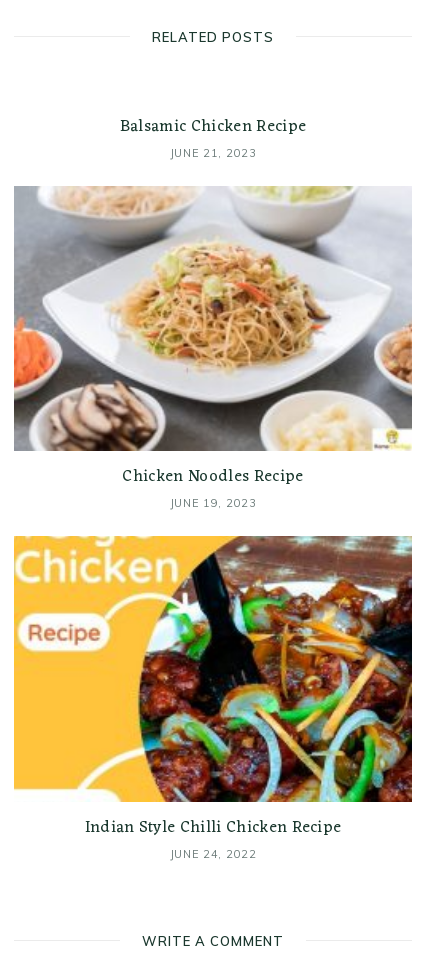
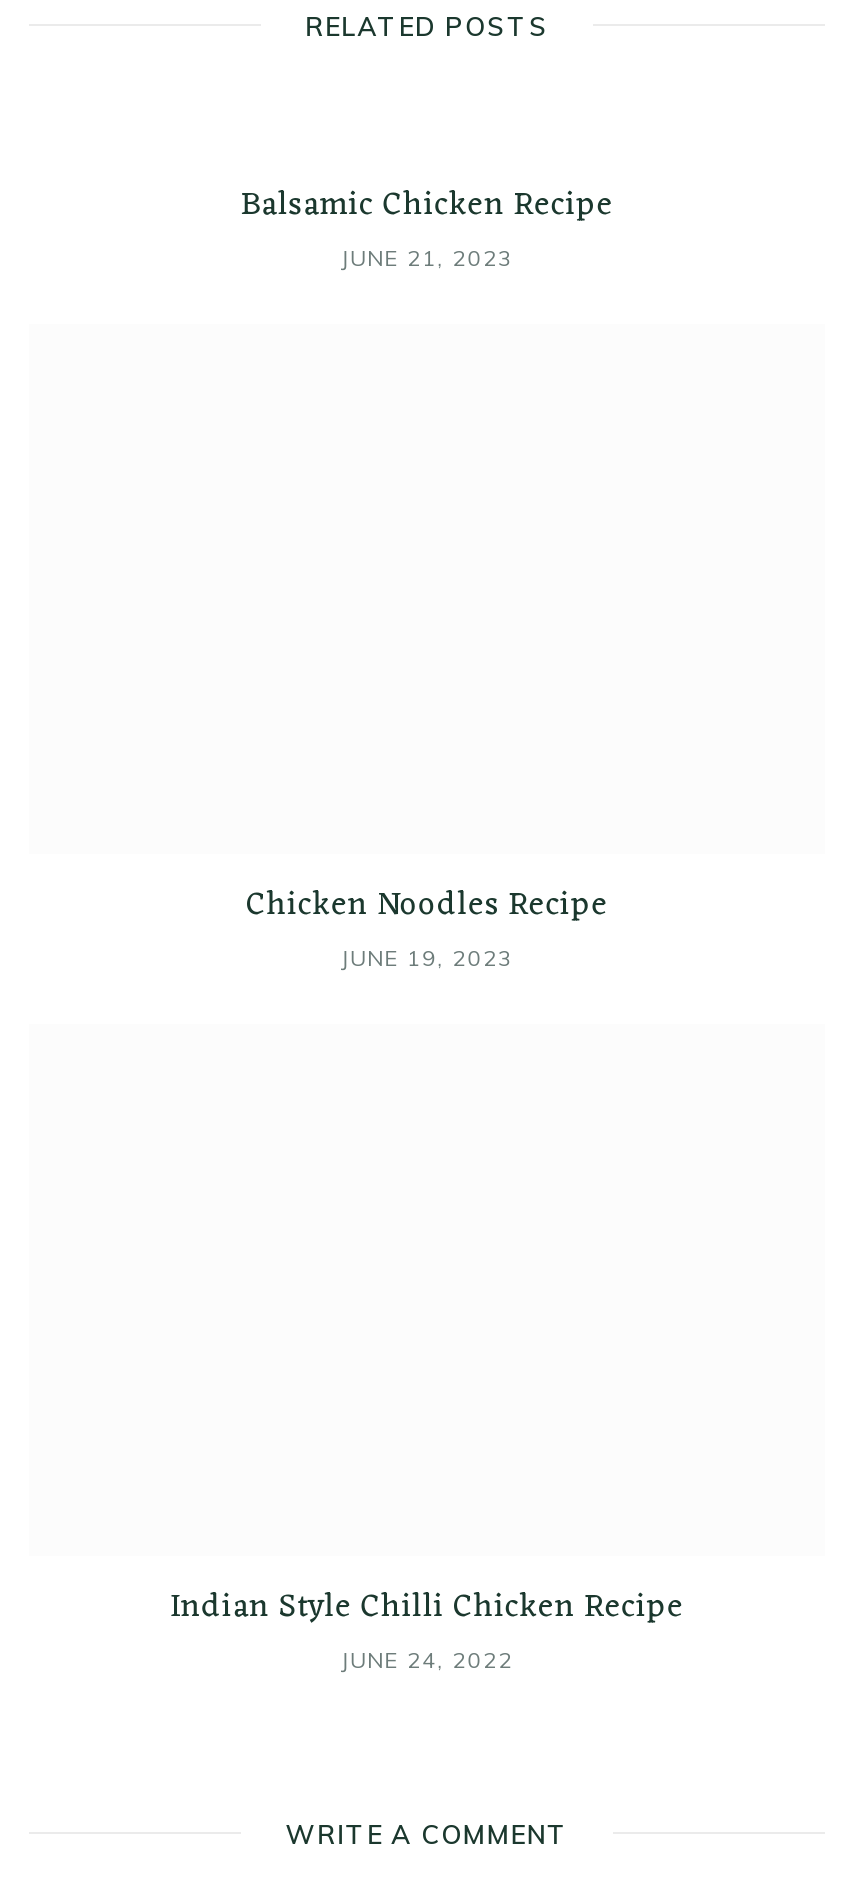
- [image]

- [image]
